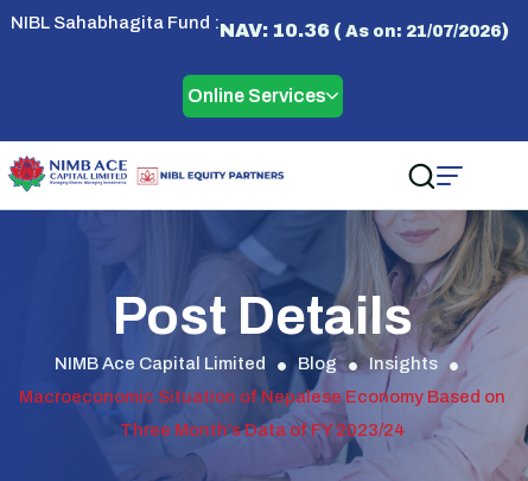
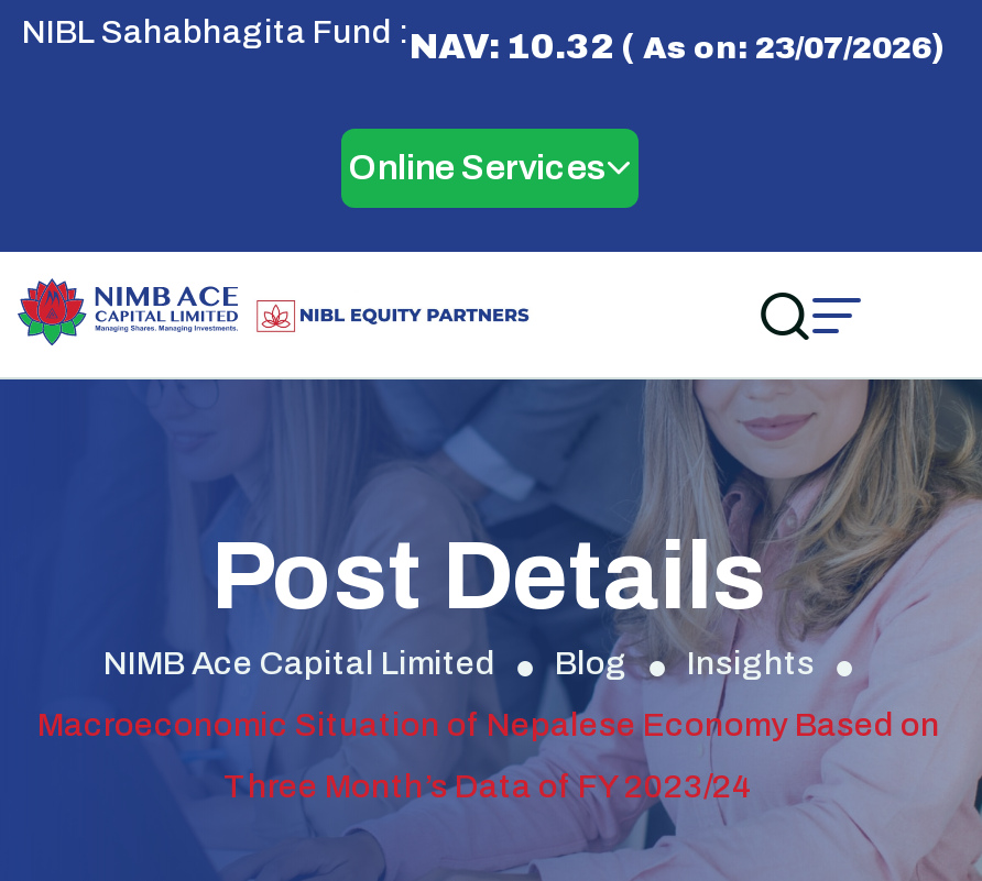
- NIBL Sahabhagita Fund : NAV: 10.36 (As on: 21/07/2026)
+ NIBL Sahabhagita Fund : NAV: 10.32 (As on: 23/07/2026)
